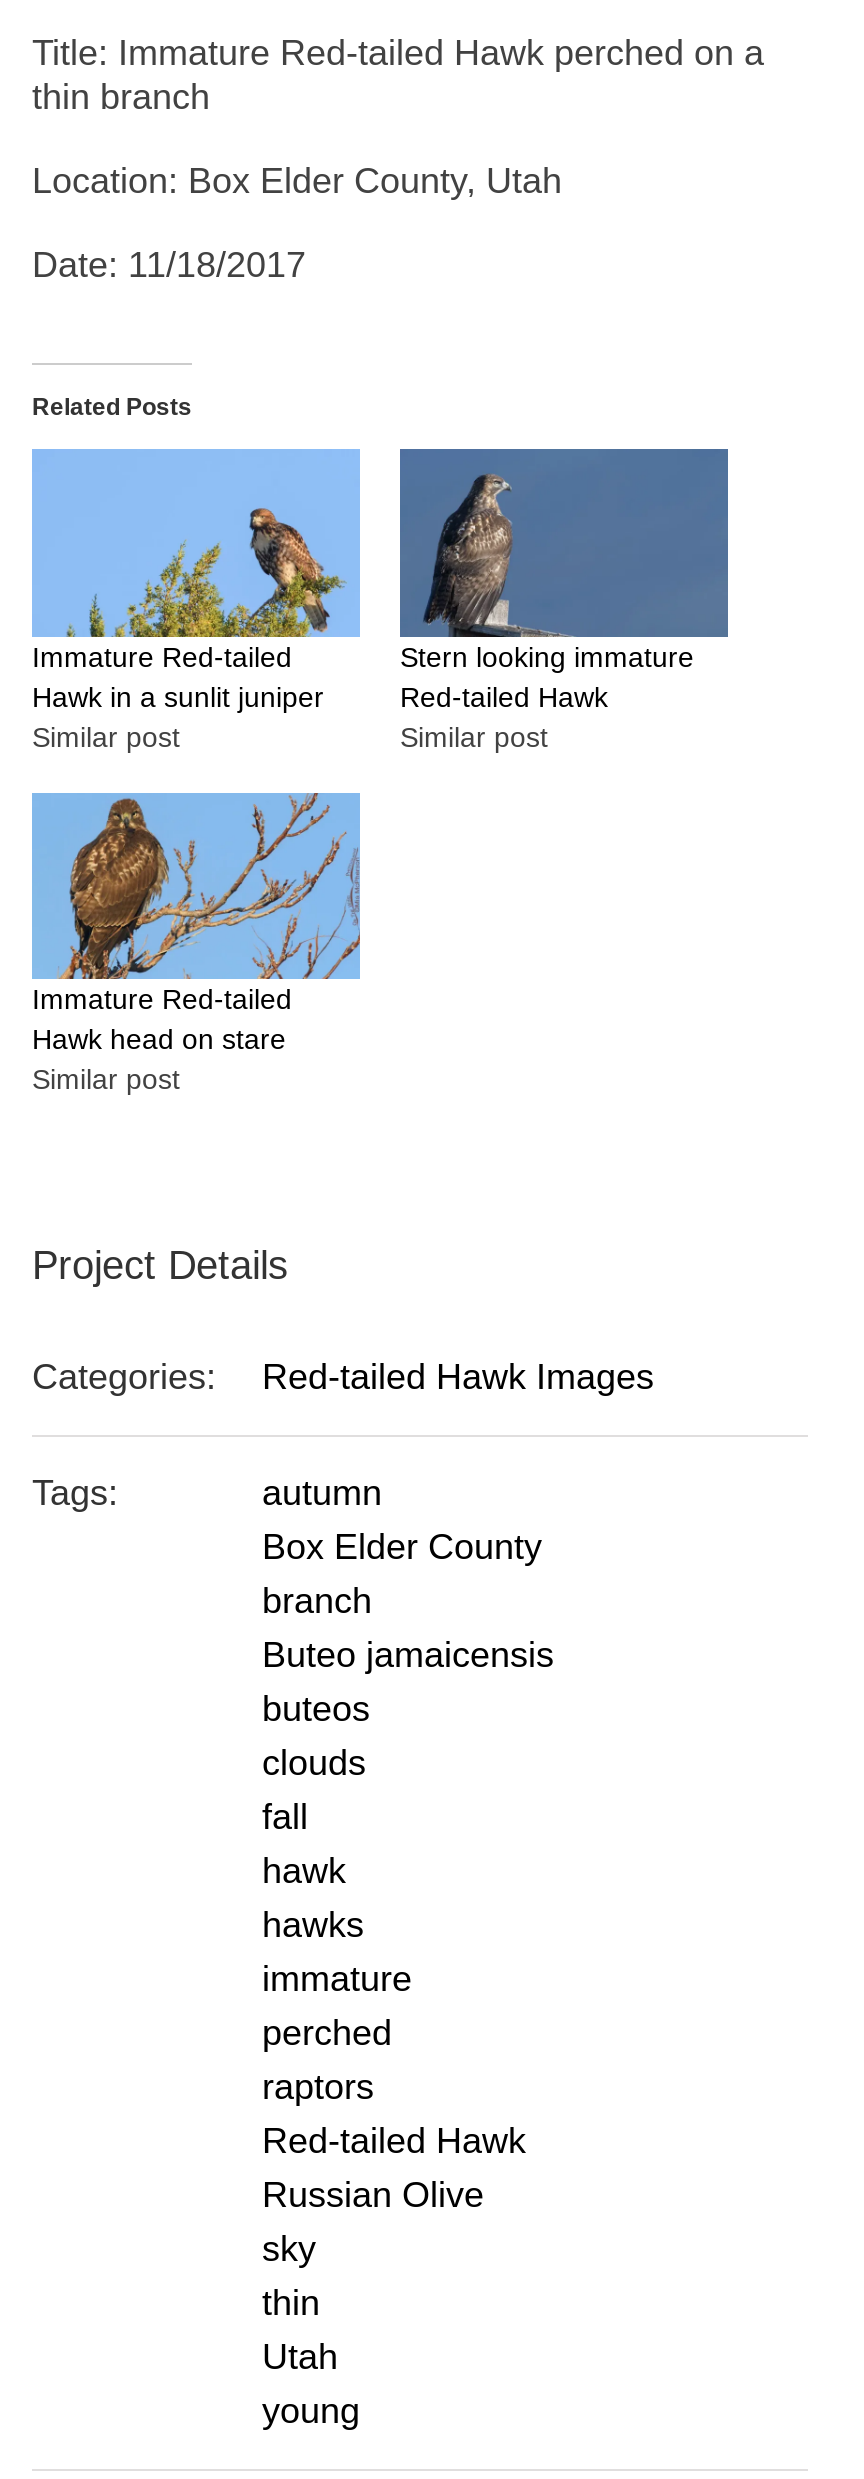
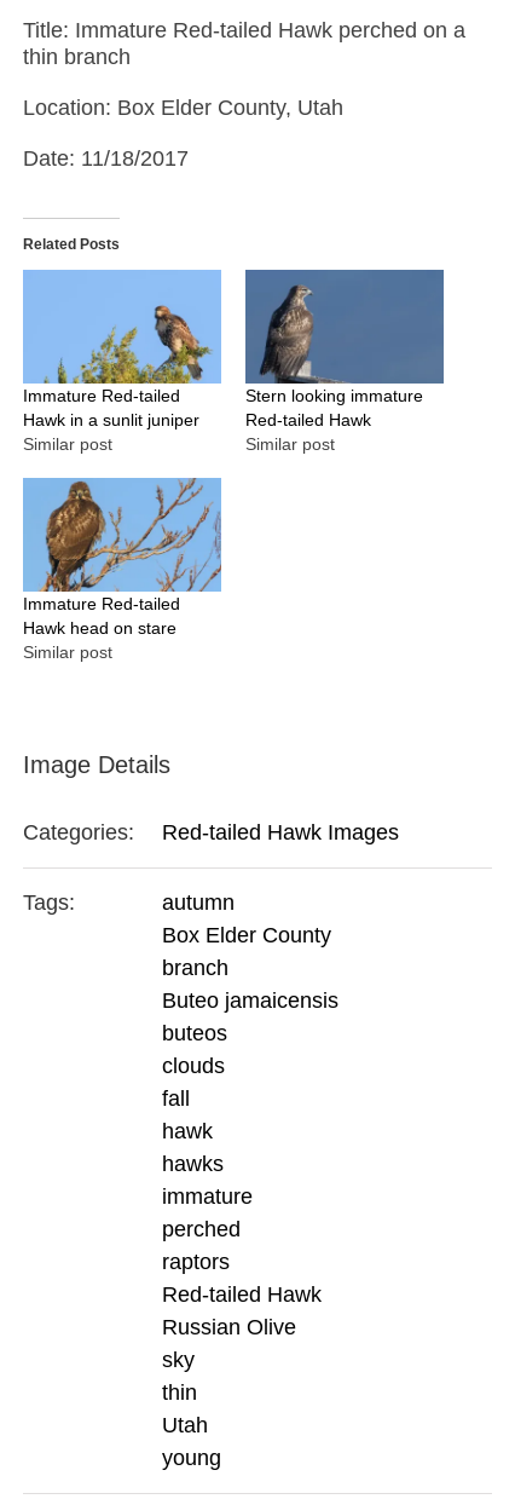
- Project Details
+ Image Details
